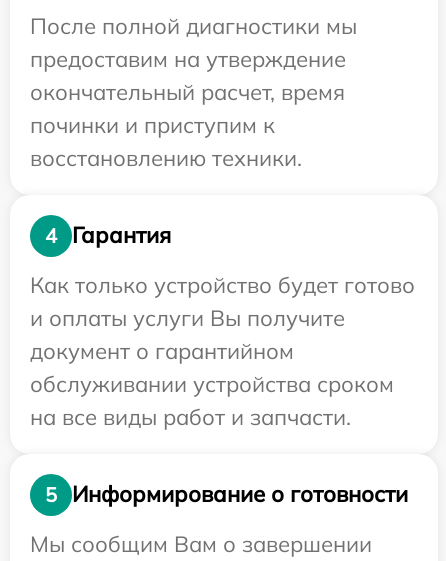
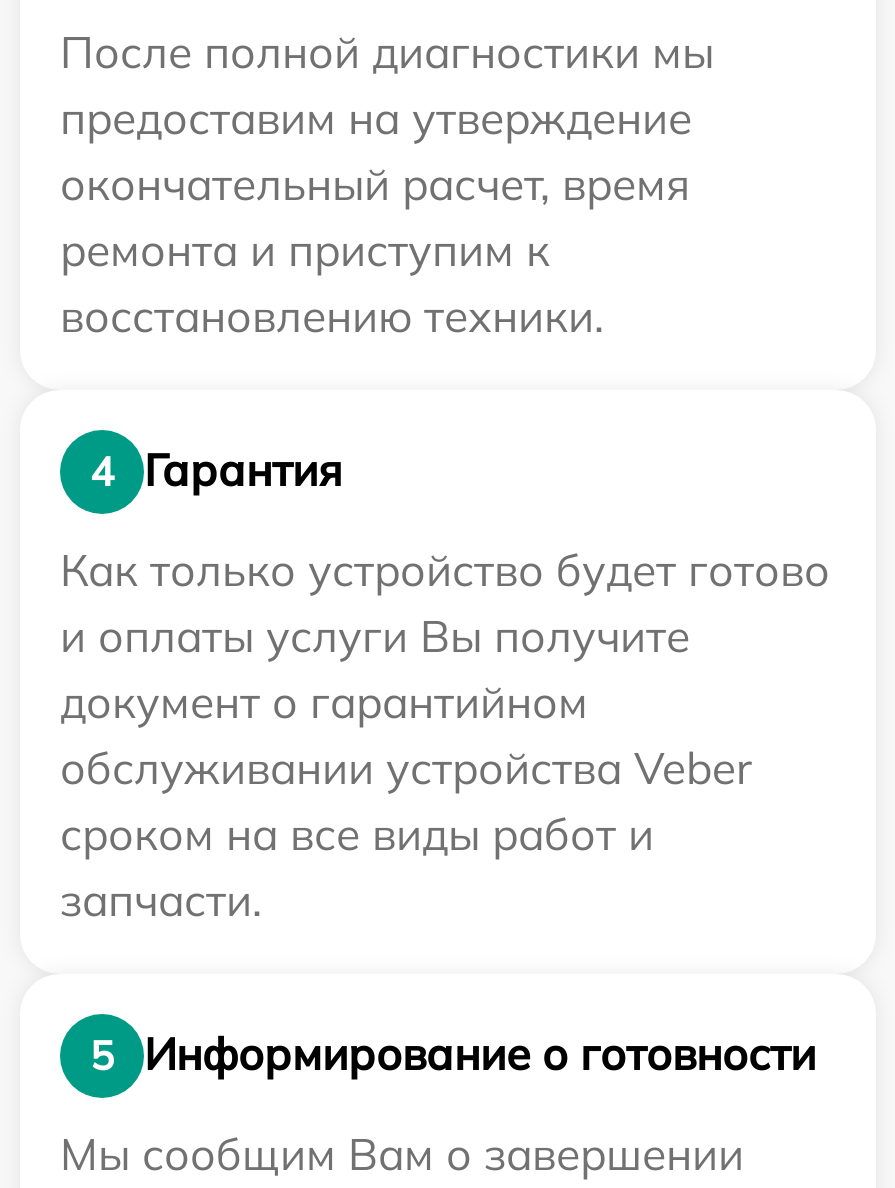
- починки и приступим к
+ ремонта и приступим к

- обслуживании устройства сроком
- на все виды работ и запчасти.
+ обслуживании устройства Veber
+ сроком на все виды работ и
+ запчасти.
